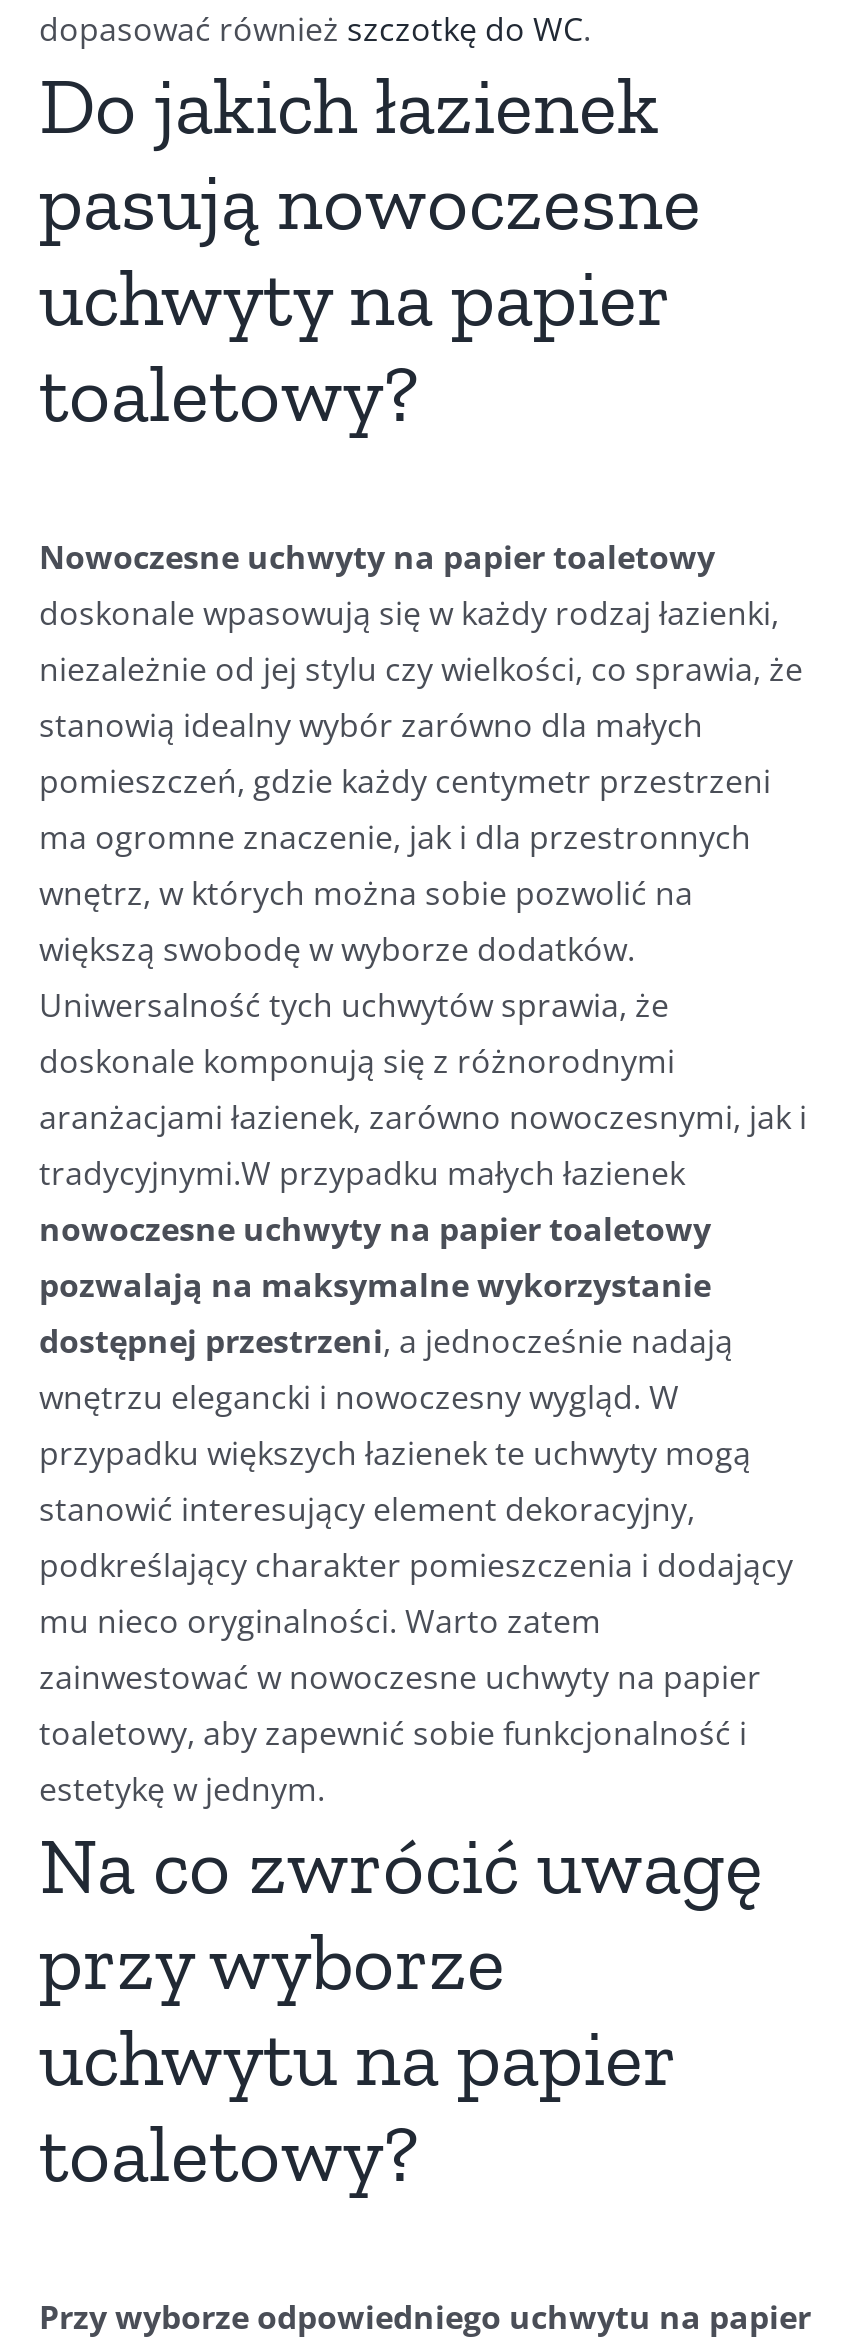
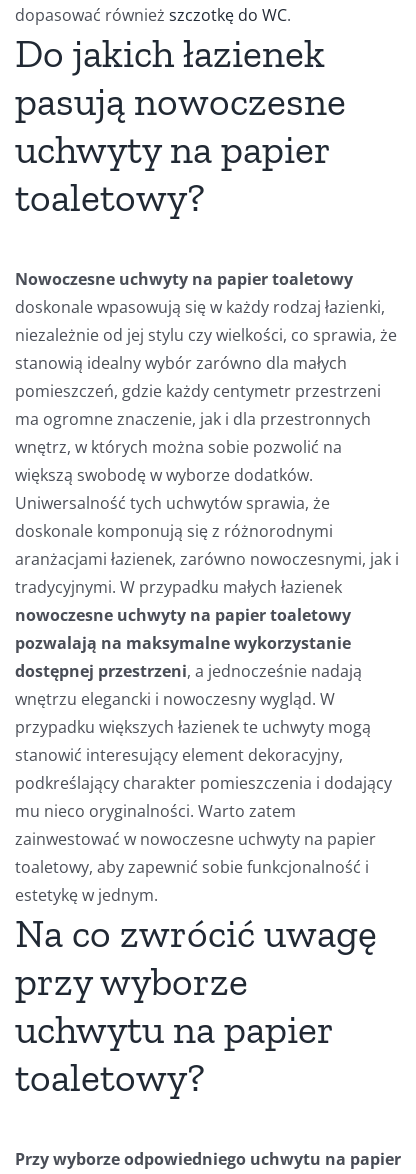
- tradycyjnymi.W przypadku małych łazienek
+ tradycyjnymi. W przypadku małych łazienek
